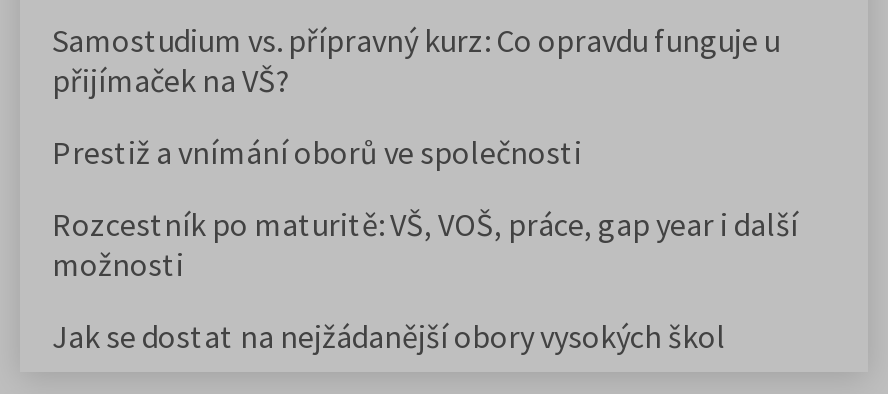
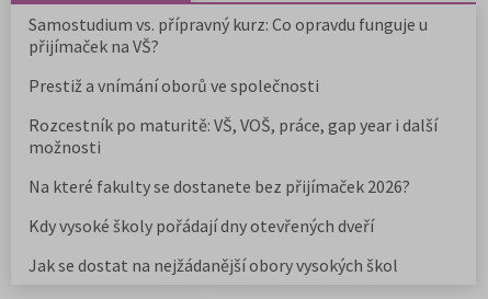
+ Na které fakulty se dostanete bez přijímaček 2026?
+ Kdy vysoké školy pořádají dny otevřených dveří
